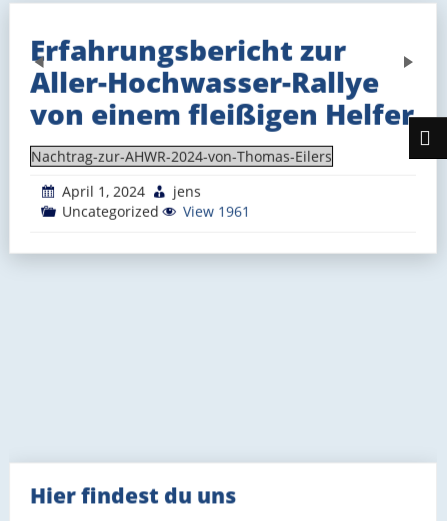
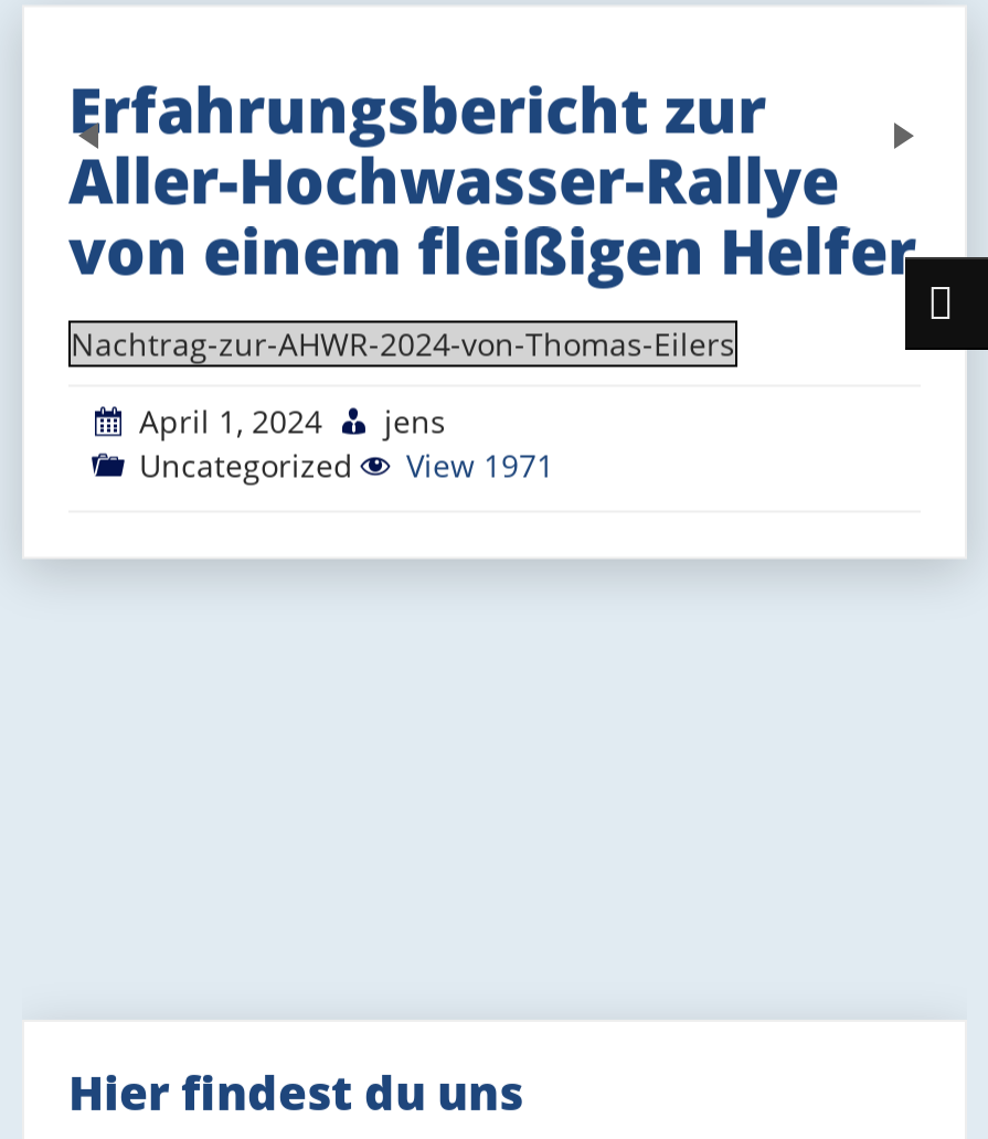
- Uncategorized View 1961
+ Uncategorized View 1971
